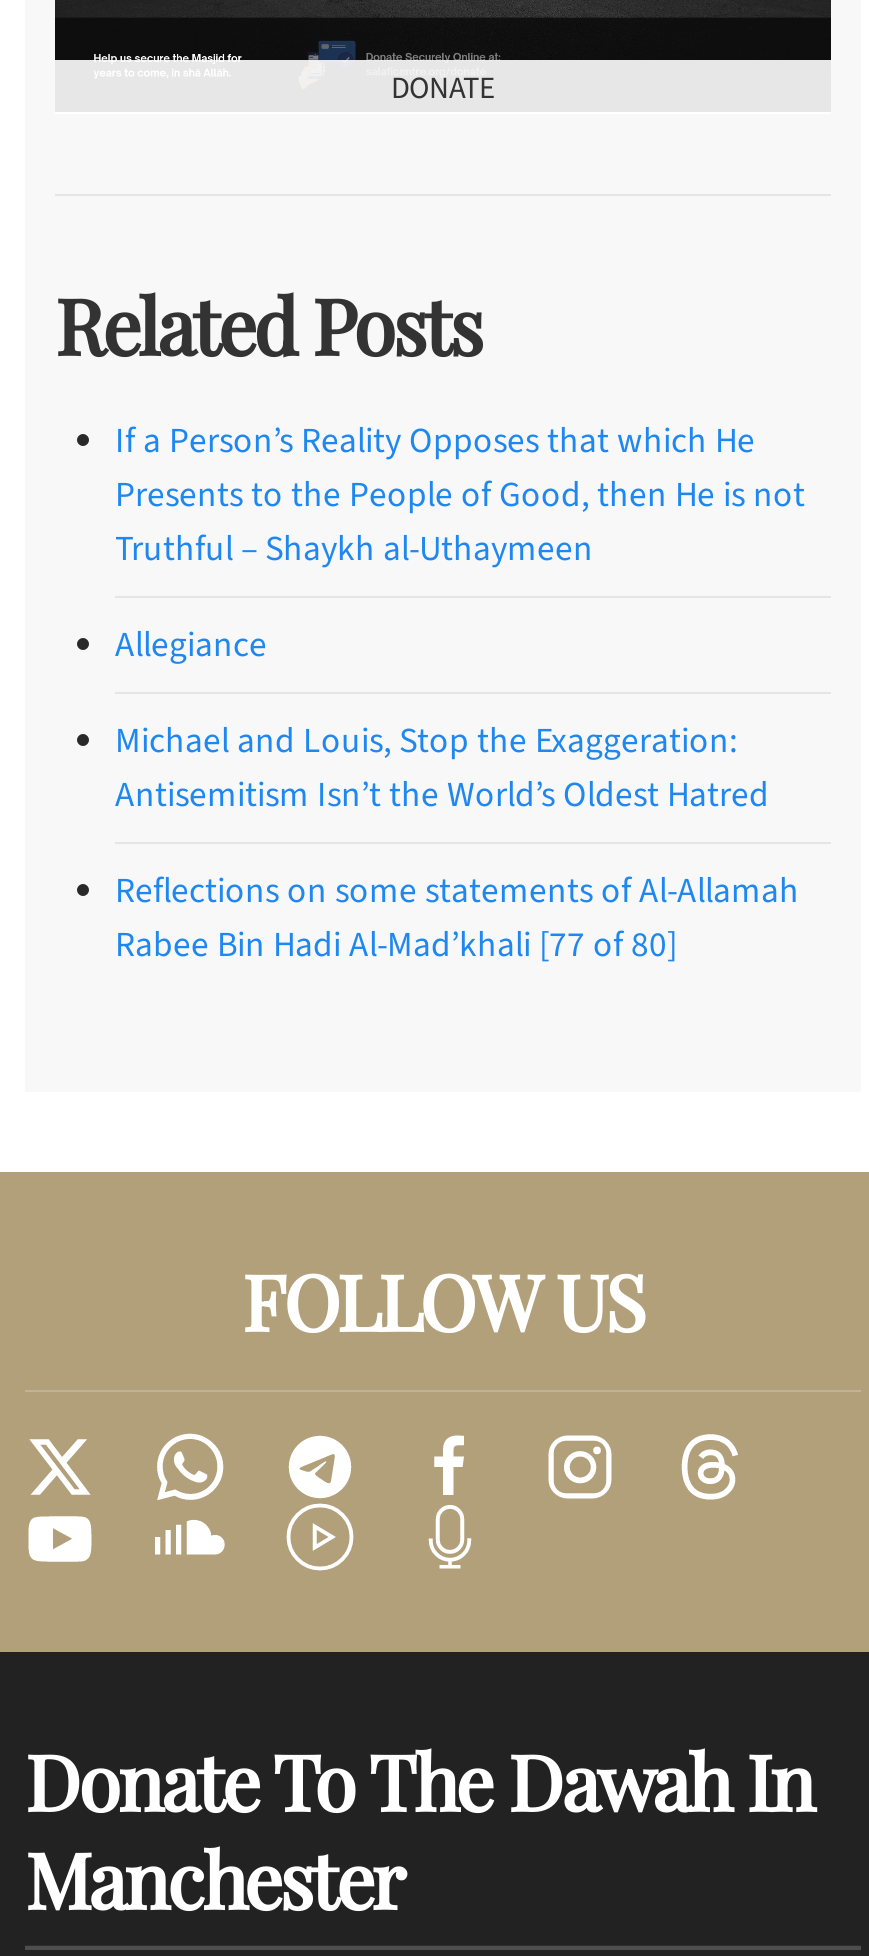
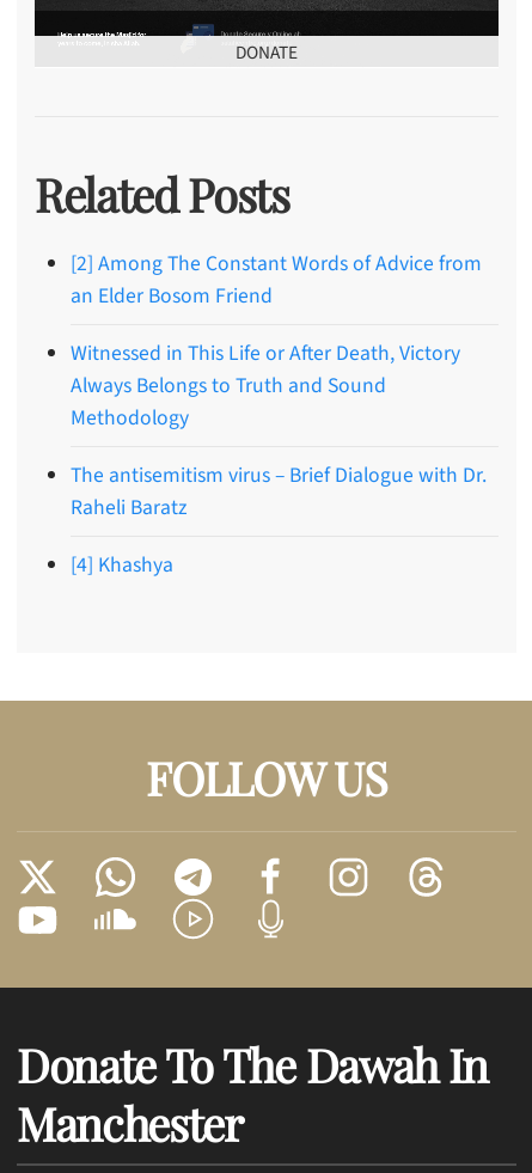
- If a Person’s Reality Opposes that which He
- Presents to the People of Good, then He is not
- Truthful – Shaykh al-Uthaymeen
+ [2] Among The Constant Words of Advice from
+ an Elder Bosom Friend

- Allegiance
+ Witnessed in This Life or After Death, Victory
+ Always Belongs to Truth and Sound
+ Methodology

- Michael and Louis, Stop the Exaggeration:
- Antisemitism Isn’t the World’s Oldest Hatred
+ The antisemitism virus – Brief Dialogue with Dr.
+ Raheli Baratz

- Reflections on some statements of Al-Allamah
- Rabee Bin Hadi Al-Mad’khali [77 of 80]
+ [4] Khashya
